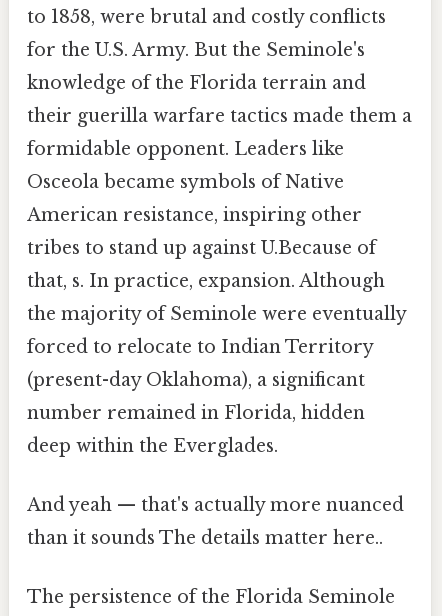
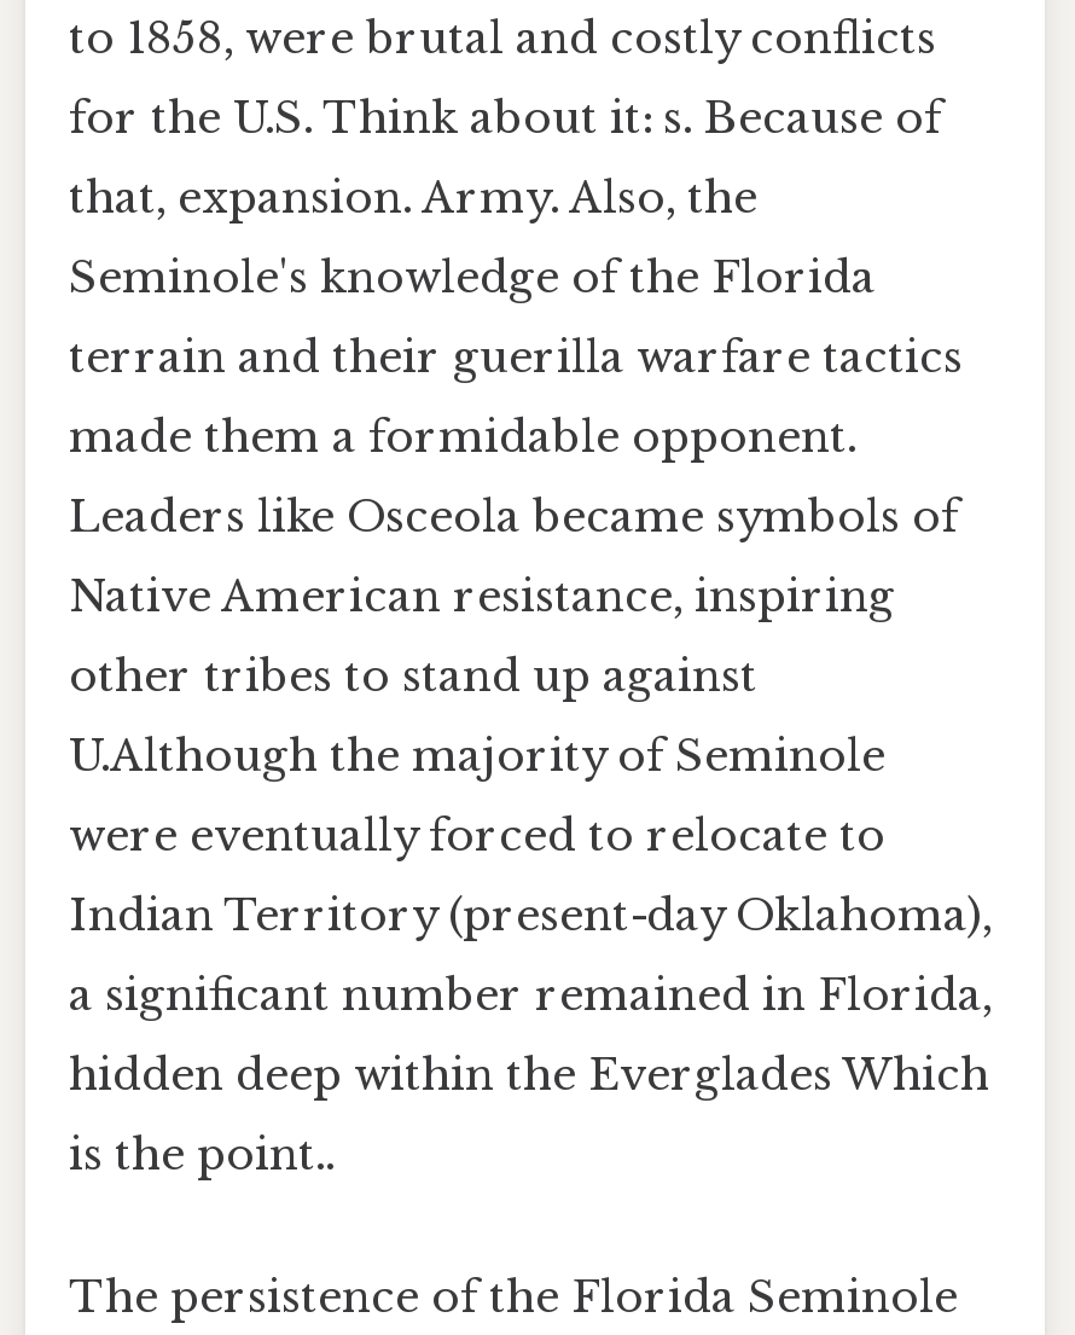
- for the U.S. Army. But the Seminole's
- knowledge of the Florida terrain and
- their guerilla warfare tactics made them a
- formidable opponent. Leaders like
- Osceola became symbols of Native
- American resistance, inspiring other
- tribes to stand up against U.Because of
- that, s. In practice, expansion. Although
- the majority of Seminole were eventually
- forced to relocate to Indian Territory
- (present-day Oklahoma), a significant
- number remained in Florida, hidden
- deep within the Everglades.
- And yeah — that's actually more nuanced
- than it sounds The details matter here..
+ for the U.S. Think about it: s. Because of
+ that, expansion. Army. Also, the
+ Seminole's knowledge of the Florida
+ terrain and their guerilla warfare tactics
+ made them a formidable opponent.
+ Leaders like Osceola became symbols of
+ Native American resistance, inspiring
+ other tribes to stand up against
+ U.Although the majority of Seminole
+ were eventually forced to relocate to
+ Indian Territory (present-day Oklahoma),
+ a significant number remained in Florida,
+ hidden deep within the Everglades Which
+ is the point..
